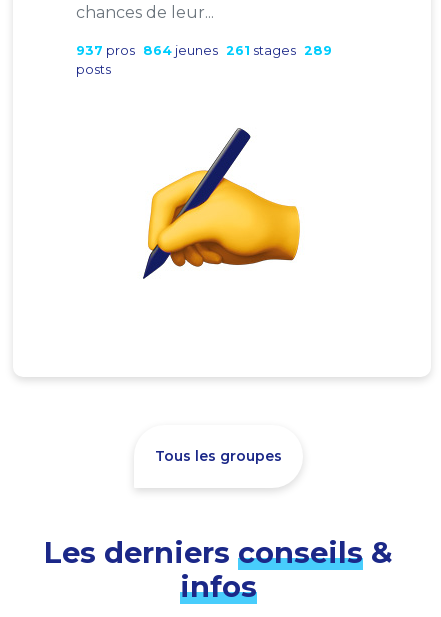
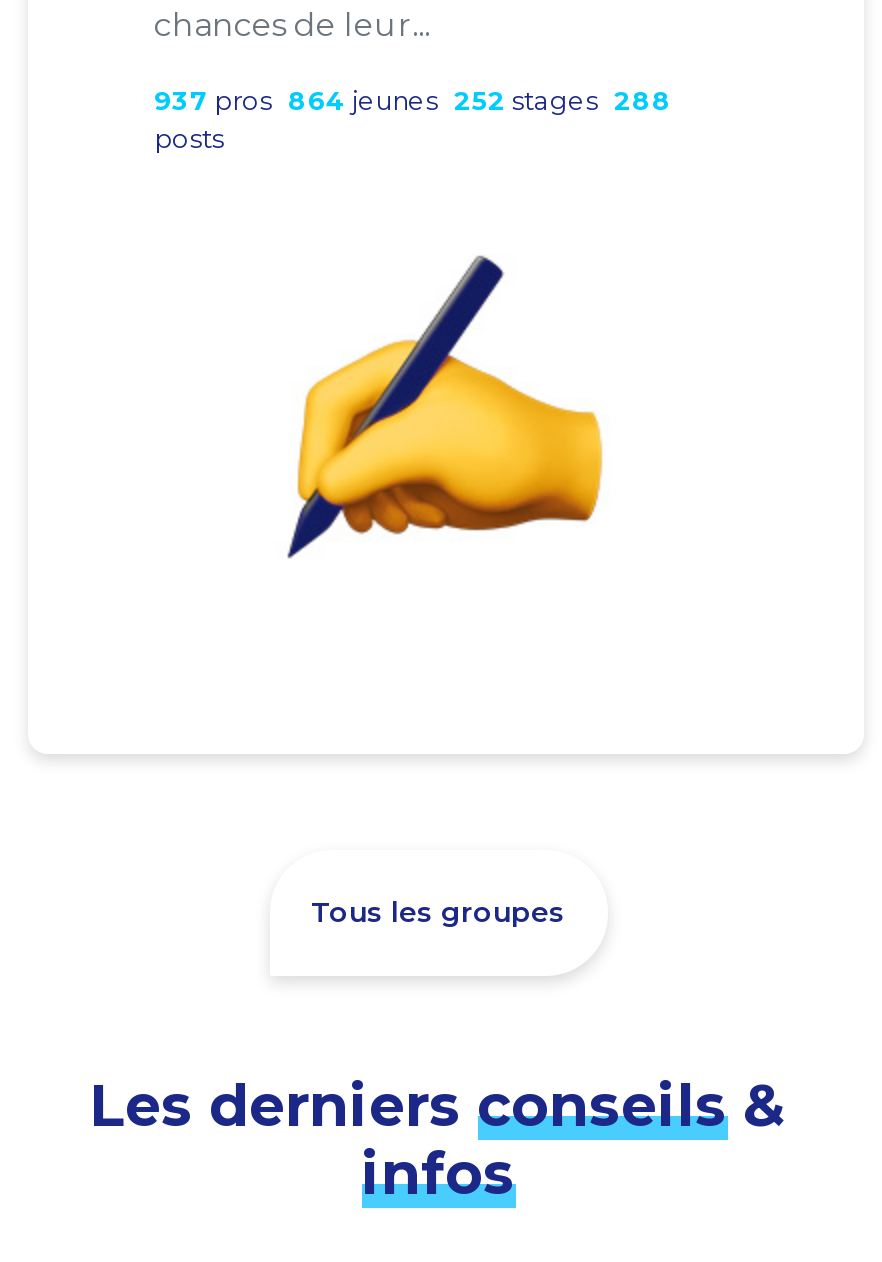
- 937 pros 864 jeunes 261 stages 289
+ 937 pros 864 jeunes 252 stages 288
